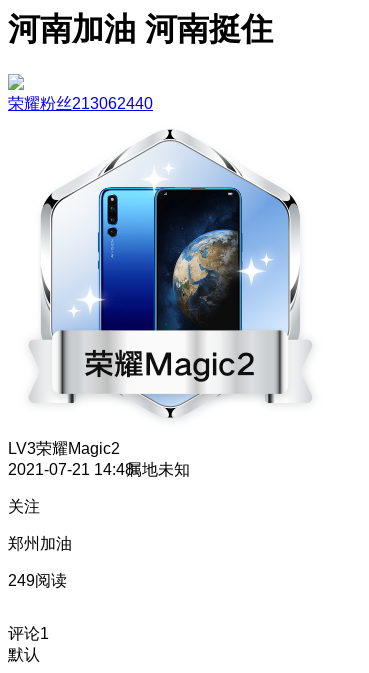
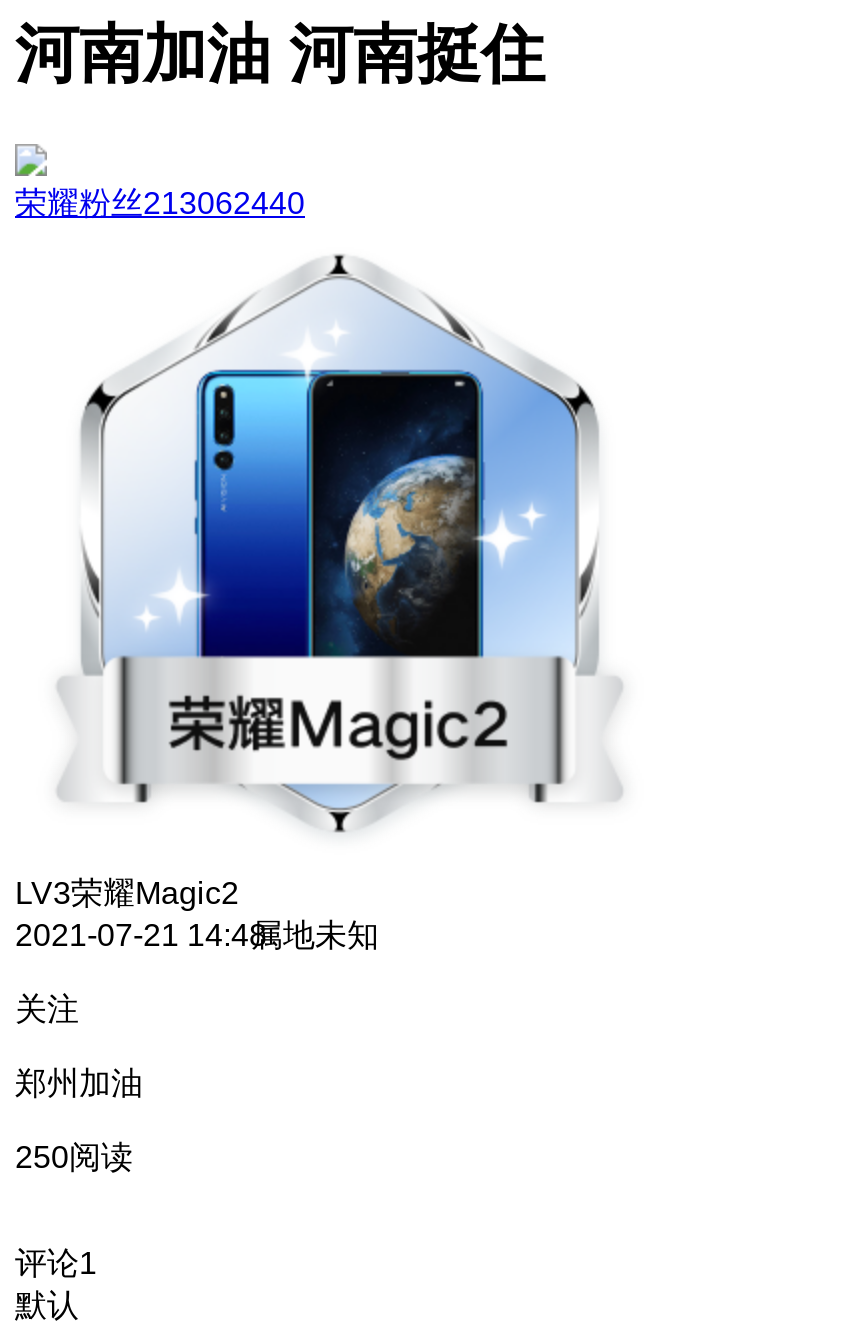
- 249阅读
+ 250阅读
